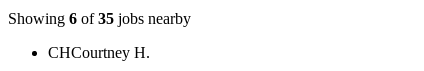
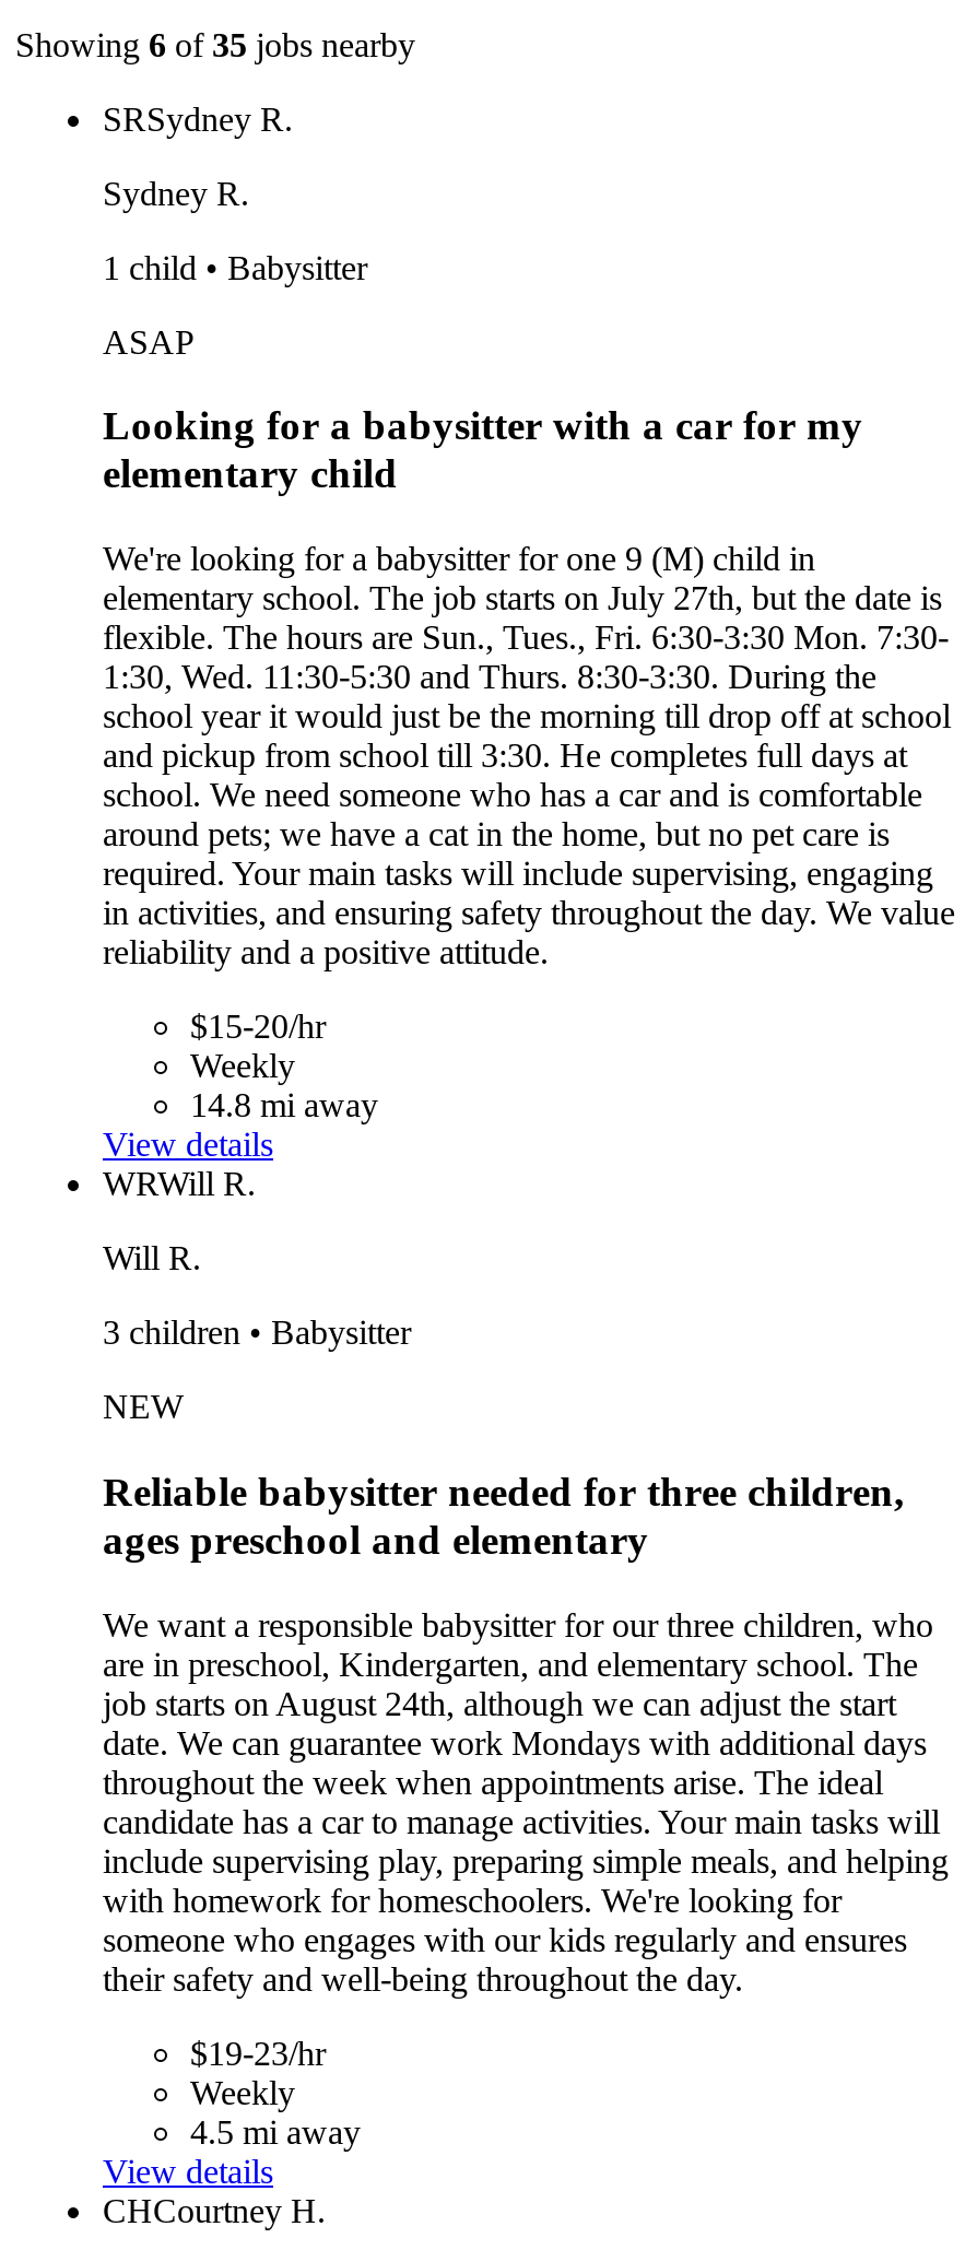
+ SR Sydney R.
+ Sydney R.
+ 1 child • Babysitter
+ ASAP
+ Looking for a babysitter with a car for my
+ elementary child
+ We're looking for a babysitter for one 9 (M) child in
+ elementary school. The job starts on July 27th, but the date is
+ flexible. The hours are Sun., Tues., Fri. 6:30-3:30 Mon. 7:30-
+ 1:30, Wed. 11:30-5:30 and Thurs. 8:30-3:30. During the
+ school year it would just be the morning till drop off at school
+ and pickup from school till 3:30. He completes full days at
+ school. We need someone who has a car and is comfortable
+ around pets; we have a cat in the home, but no pet care is
+ required. Your main tasks will include supervising, engaging
+ in activities, and ensuring safety throughout the day. We value
+ reliability and a positive attitude.
+ $15-20/hr
+ Weekly
+ 14.8 mi away
+ View details
+ WRWill R.
+ Will R.
+ 3 children • Babysitter
+ NEW
+ Reliable babysitter needed for three children,
+ ages preschool and elementary
+ We want a responsible babysitter for our three children, who
+ are in preschool, Kindergarten, and elementary school. The
+ job starts on August 24th, although we can adjust the start
+ date. We can guarantee work Mondays with additional days
+ throughout the week when appointments arise. The ideal
+ candidate has a car to manage activities. Your main tasks will
+ include supervising play, preparing simple meals, and helping
+ with homework for homeschoolers. We're looking for
+ someone who engages with our kids regularly and ensures
+ their safety and well-being throughout the day.
+ $19-23/hr
+ Weekly
+ 4.5 mi away
+ View details
